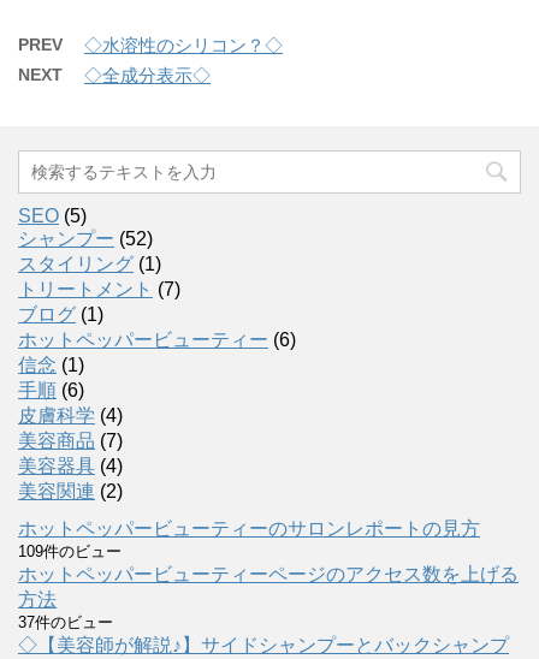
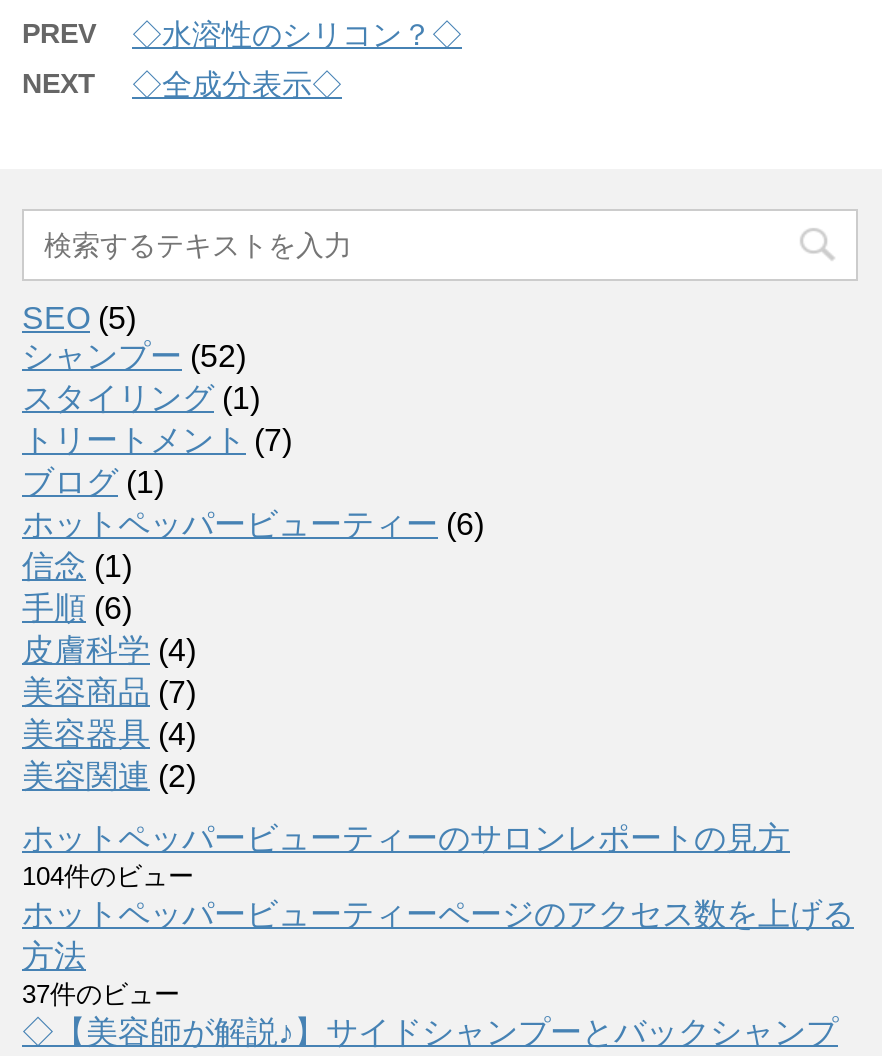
- 109件のビュー
+ 104件のビュー
